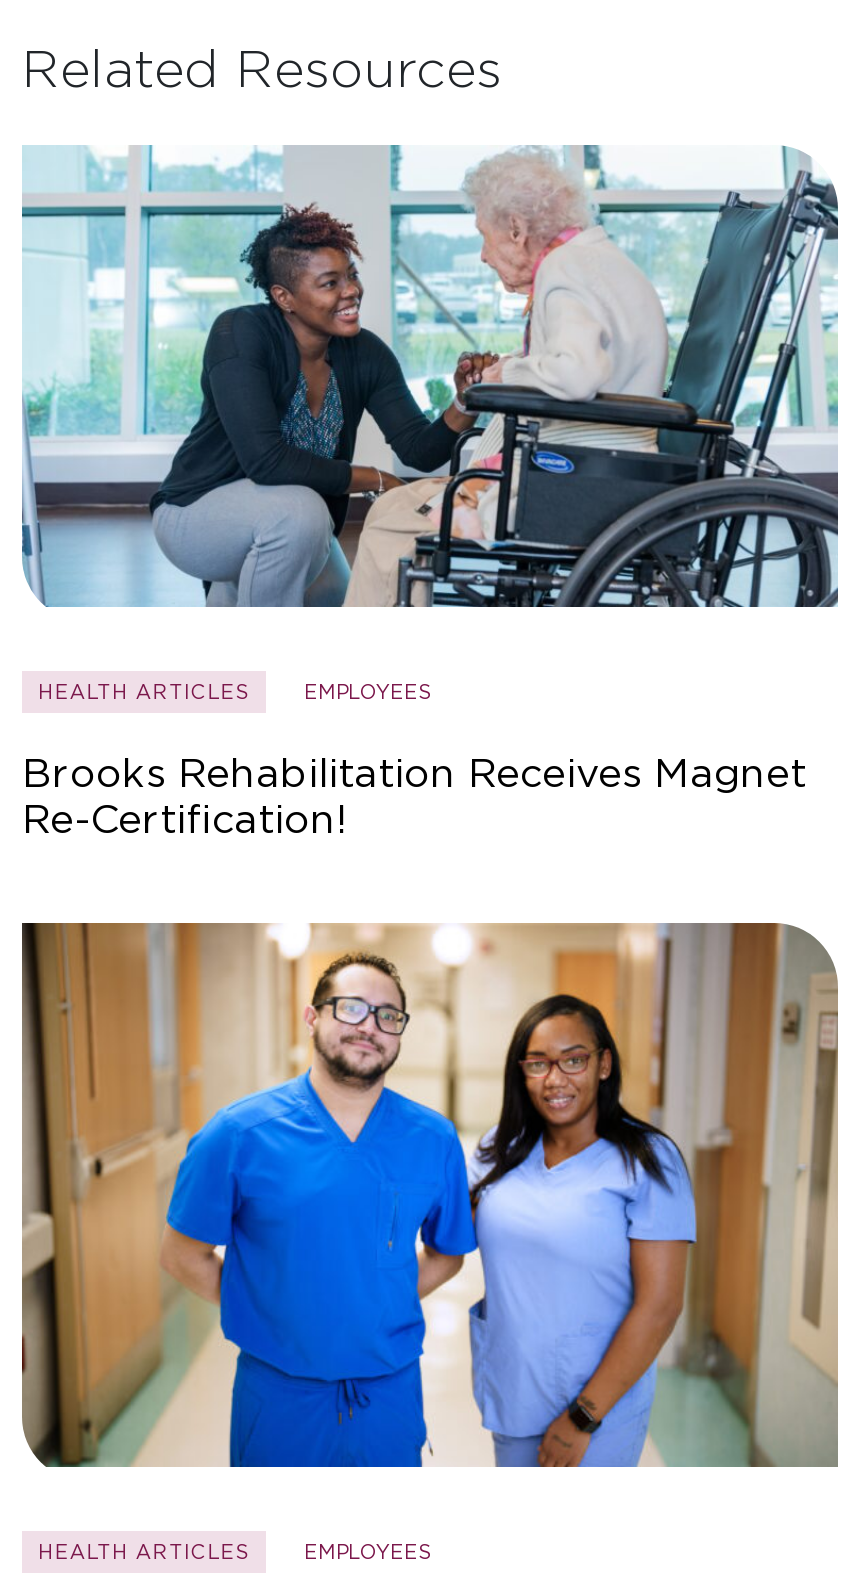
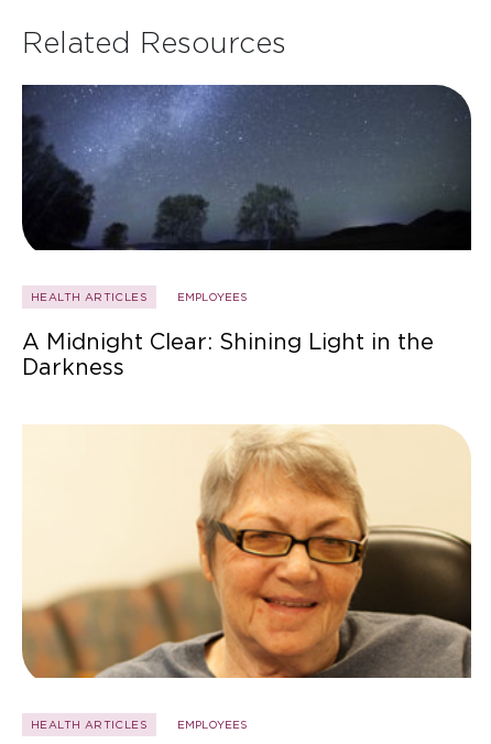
- [image]
+ [image]

- Brooks Rehabilitation Receives Magnet
- Re-Certification!
+ A Midnight Clear: Shining Light in the
+ Darkness

- [image]
+ [image]
